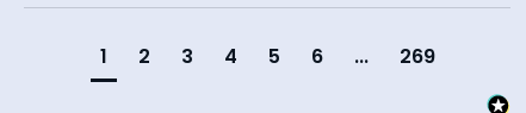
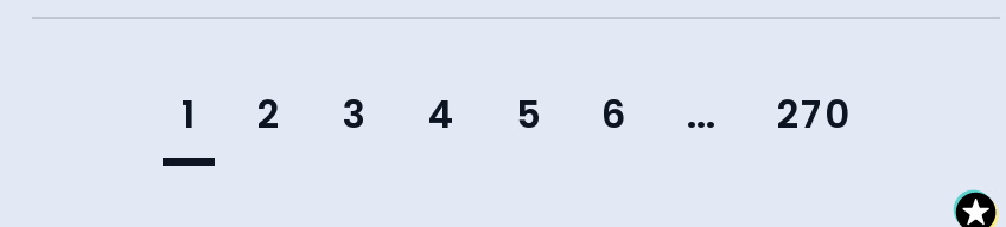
- 269
+ 270
